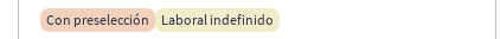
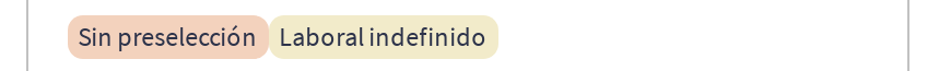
- Con preselección
+ Sin preselección
